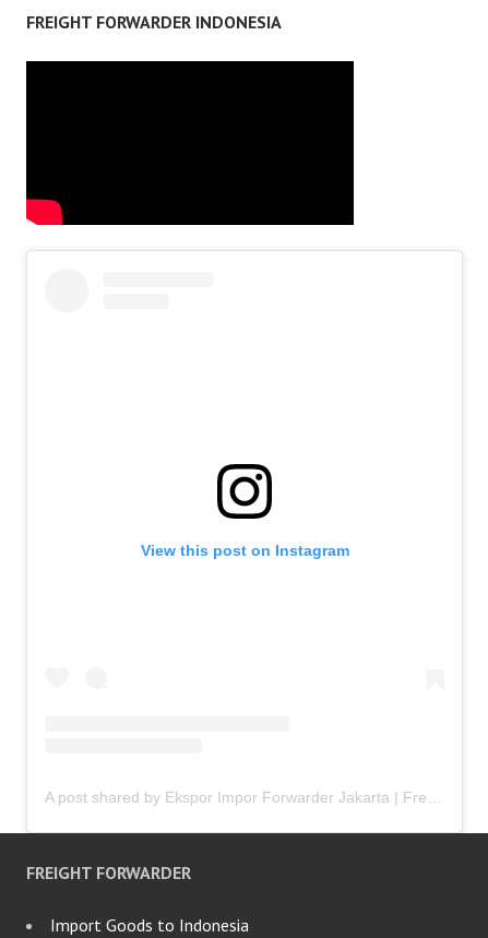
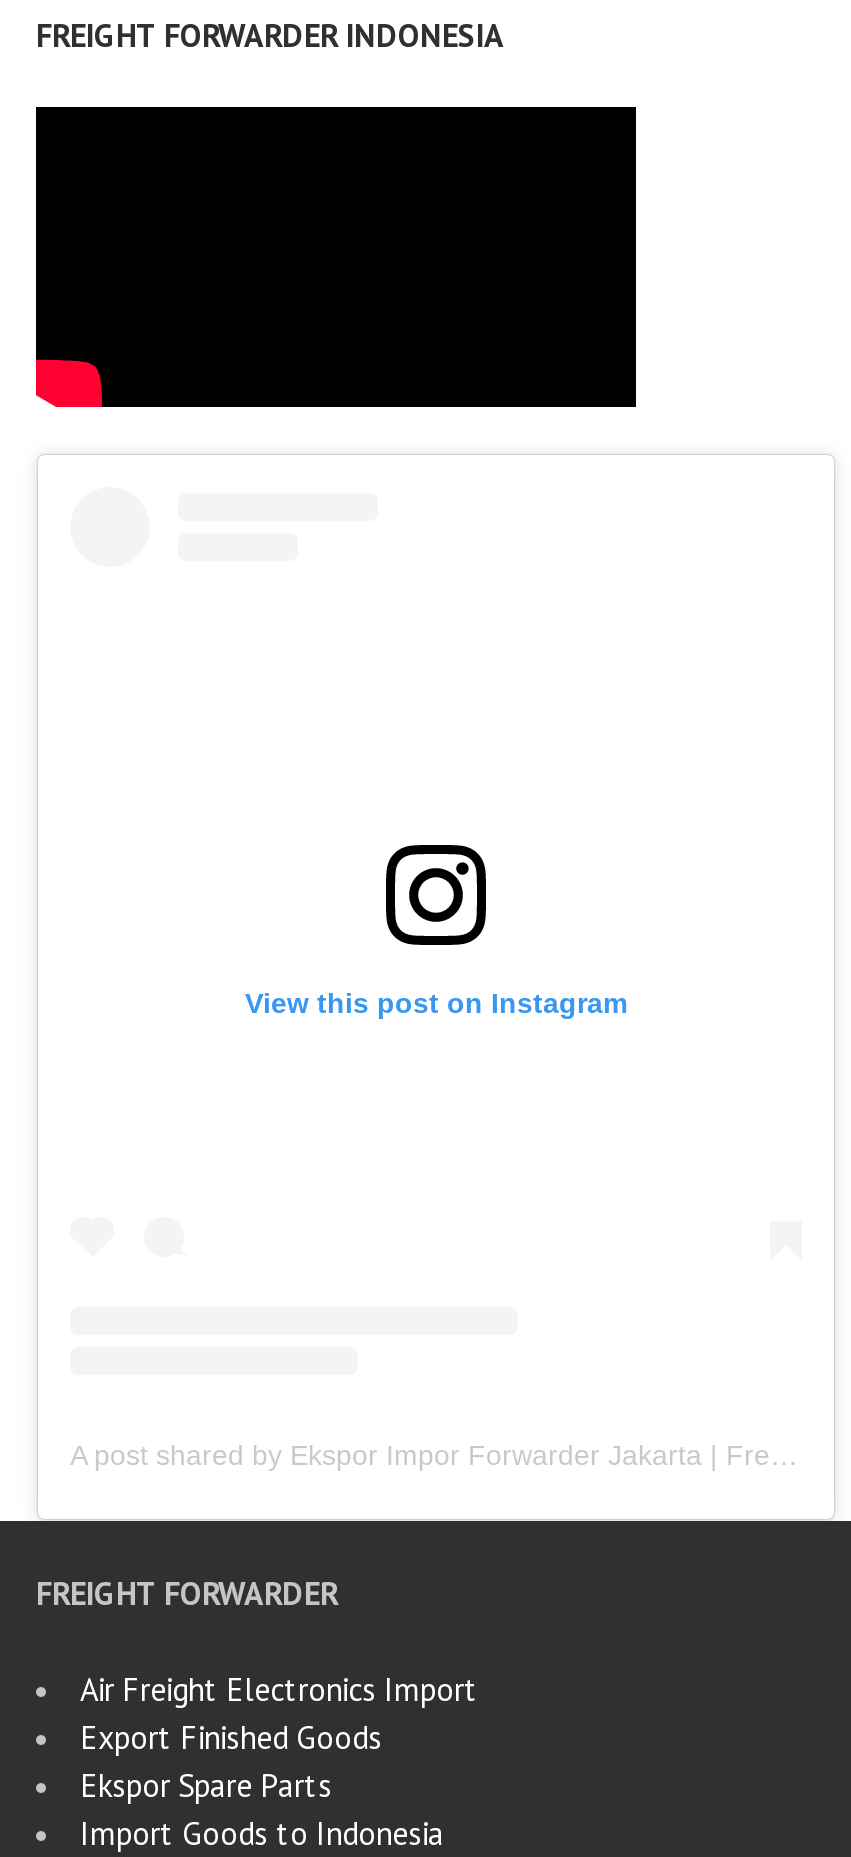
+ Air Freight Electronics Import
+ Export Finished Goods
+ Ekspor Spare Parts
